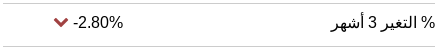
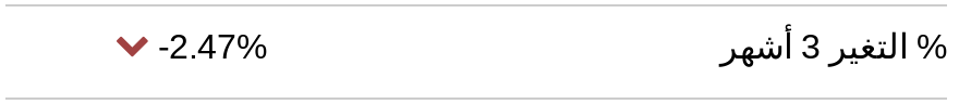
- -2.80%
+ -2.47%
